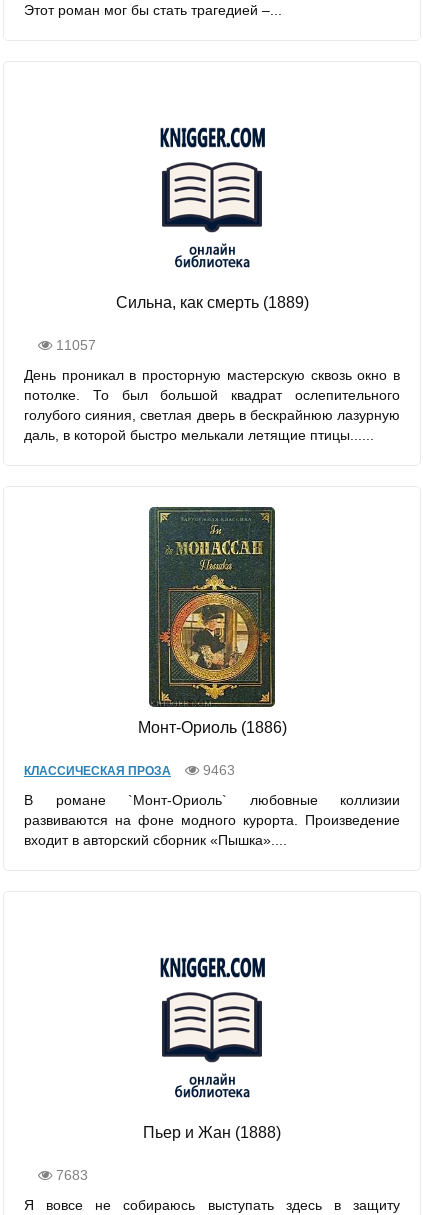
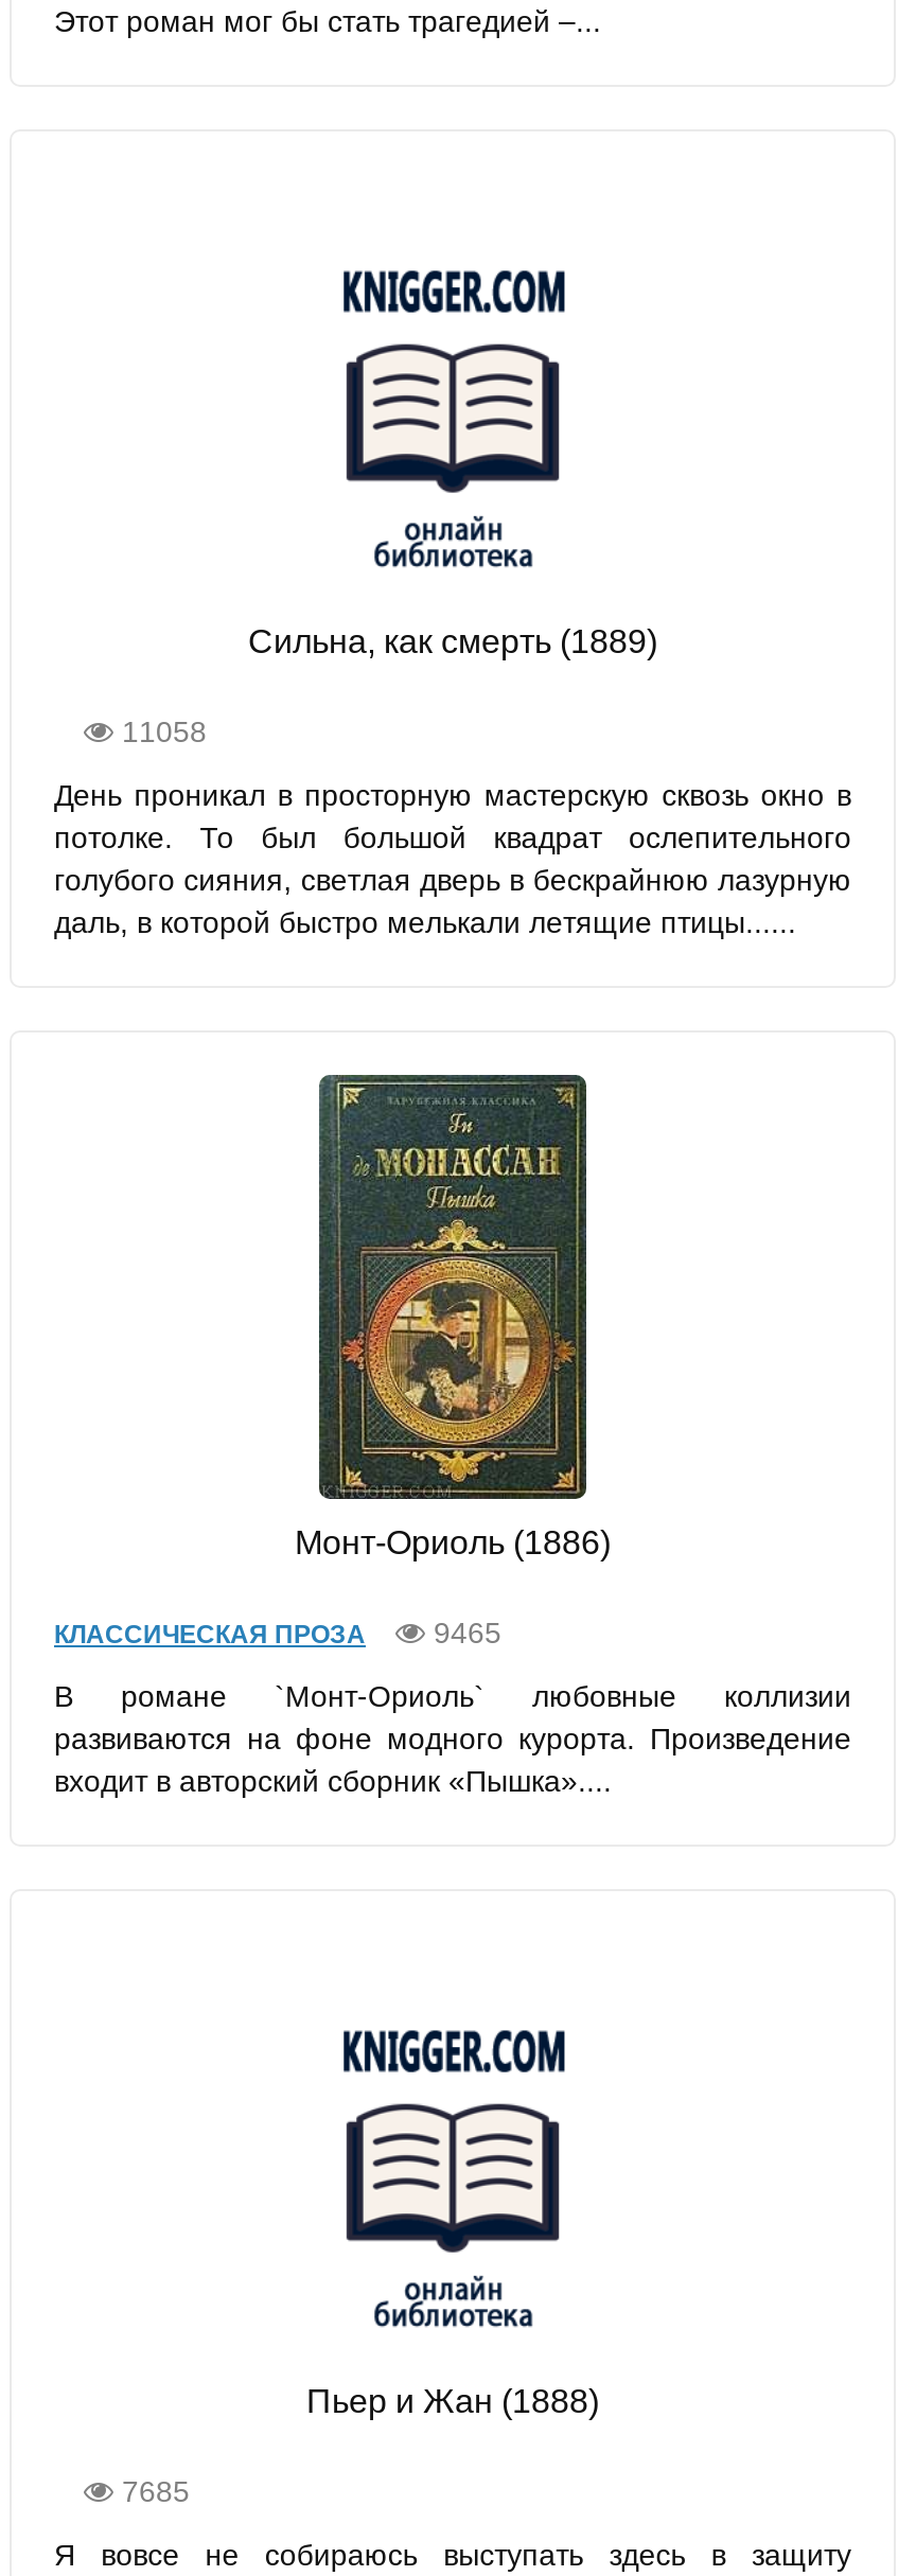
- 11057
+ 11058

- КЛАССИЧЕСКАЯ ПРОЗА 9463
+ КЛАССИЧЕСКАЯ ПРОЗА 9465

- 7683
+ 7685
